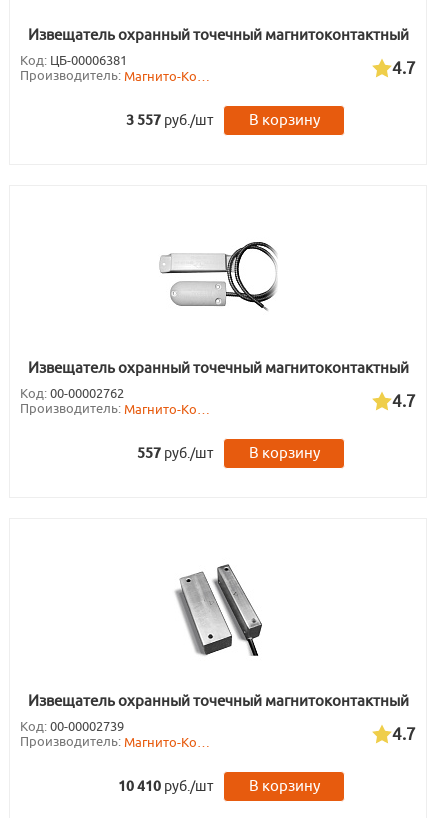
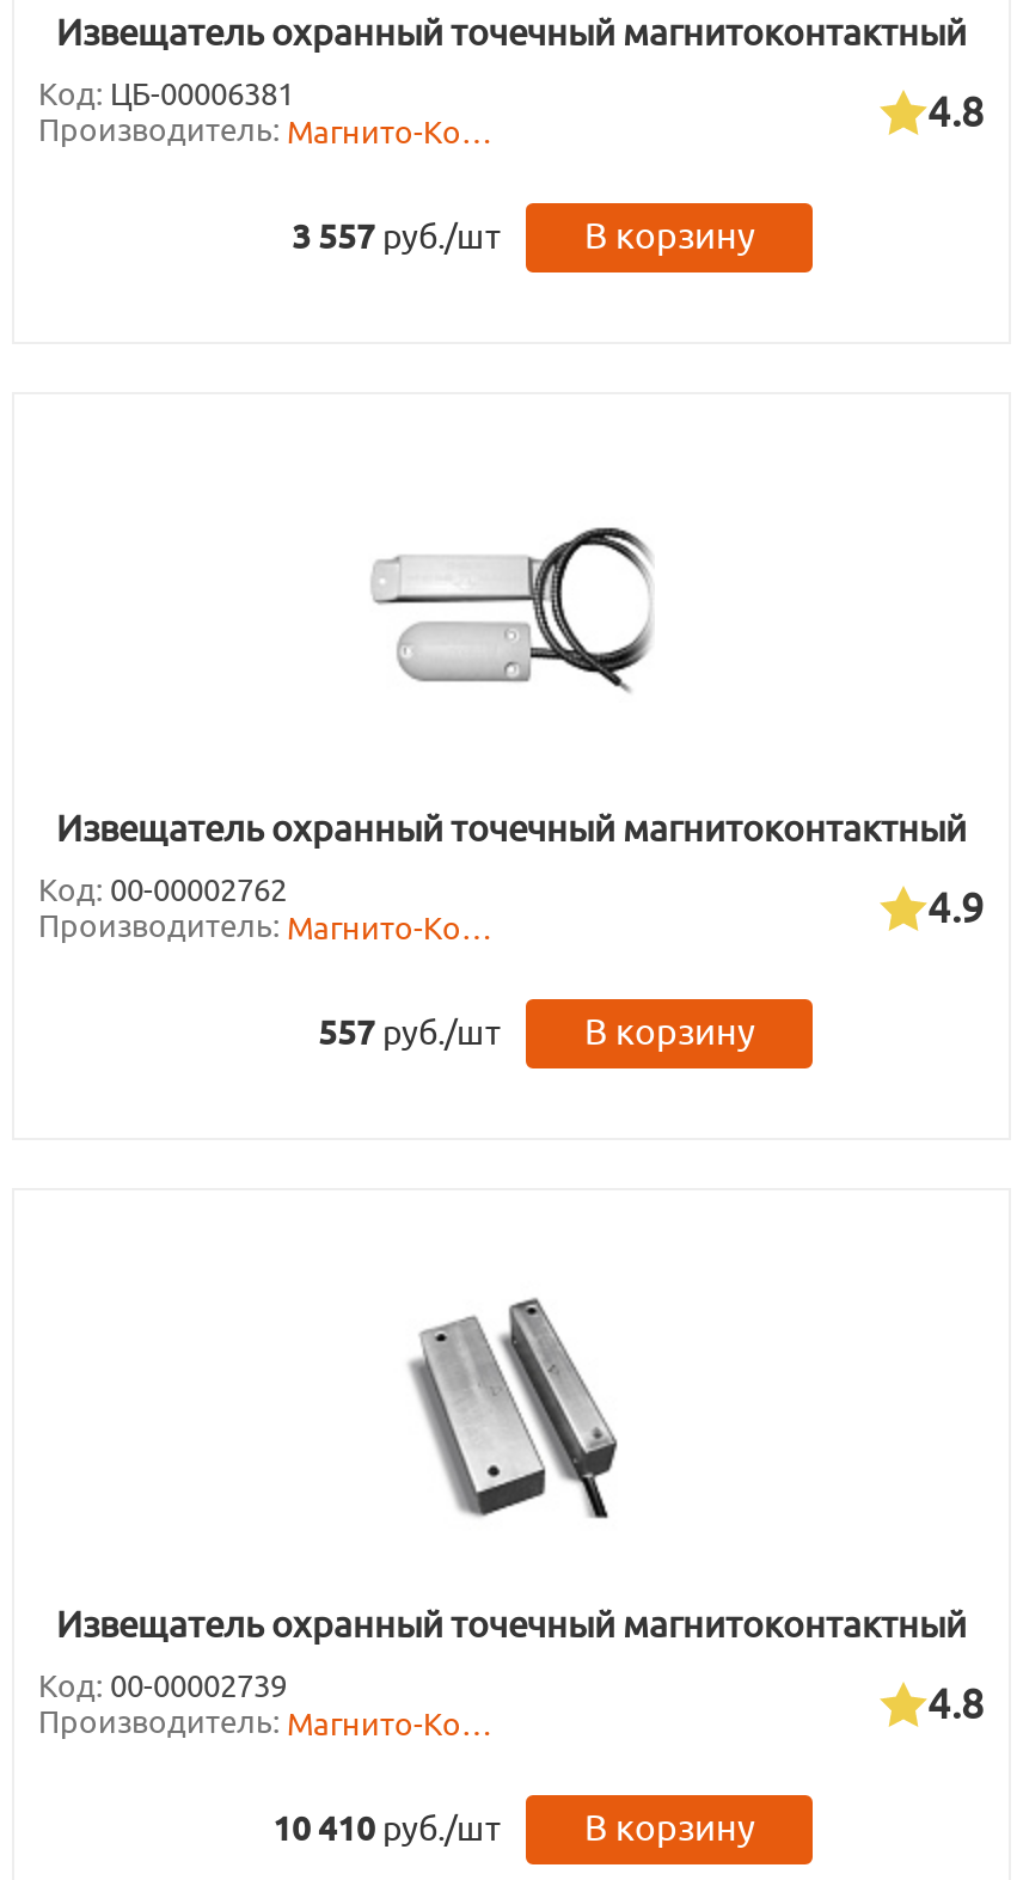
- 4.7
+ 4.8

- 4.7
+ 4.9

- 4.7
+ 4.8
